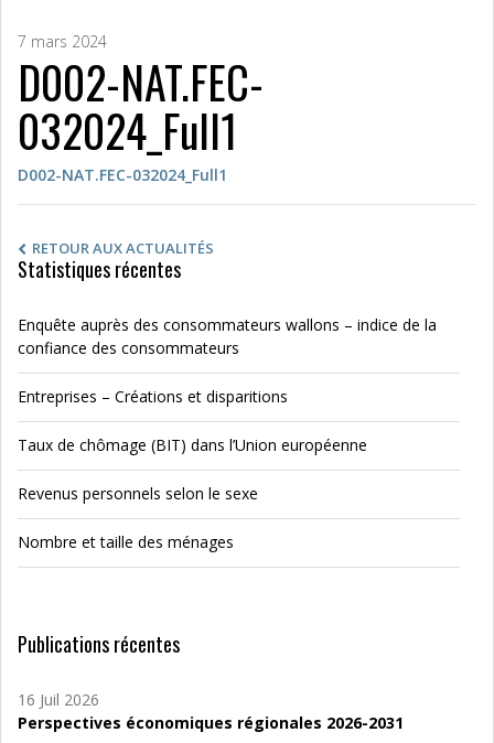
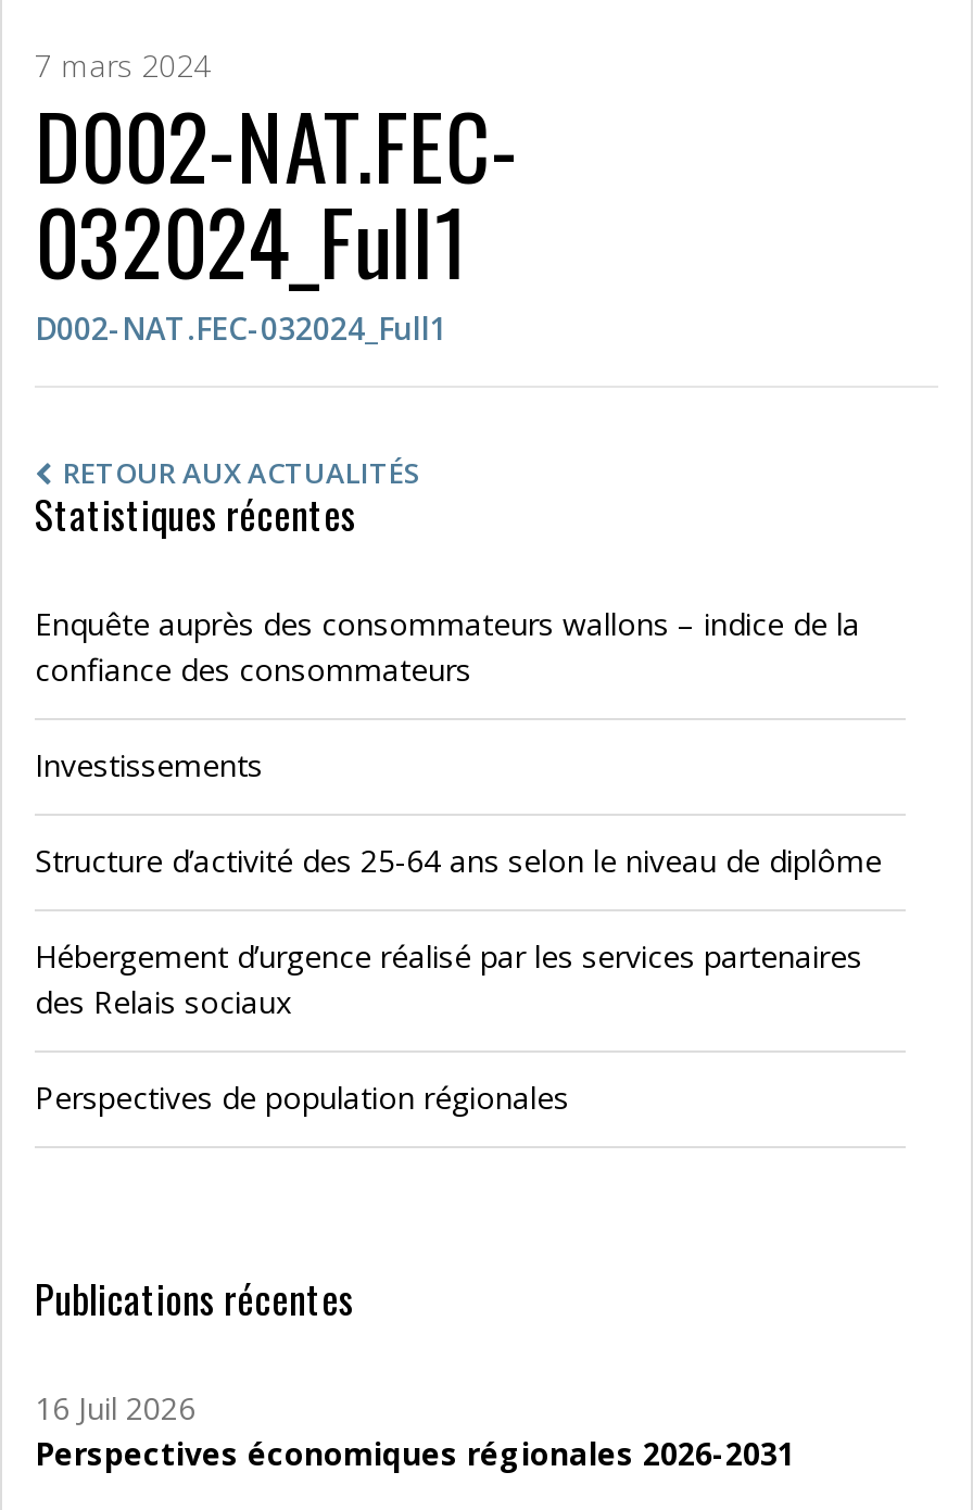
- Entreprises – Créations et disparitions
+ Investissements

- Taux de chômage (BIT) dans l’Union européenne
+ Structure d’activité des 25-64 ans selon le niveau de diplôme

- Revenus personnels selon le sexe
+ Hébergement d’urgence réalisé par les services partenaires
+ des Relais sociaux

- Nombre et taille des ménages
+ Perspectives de population régionales
